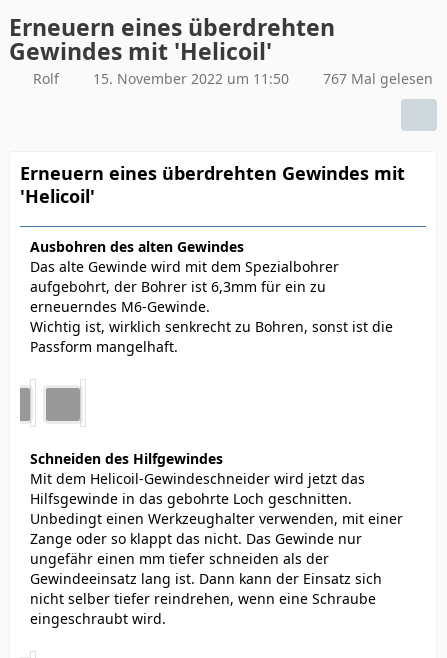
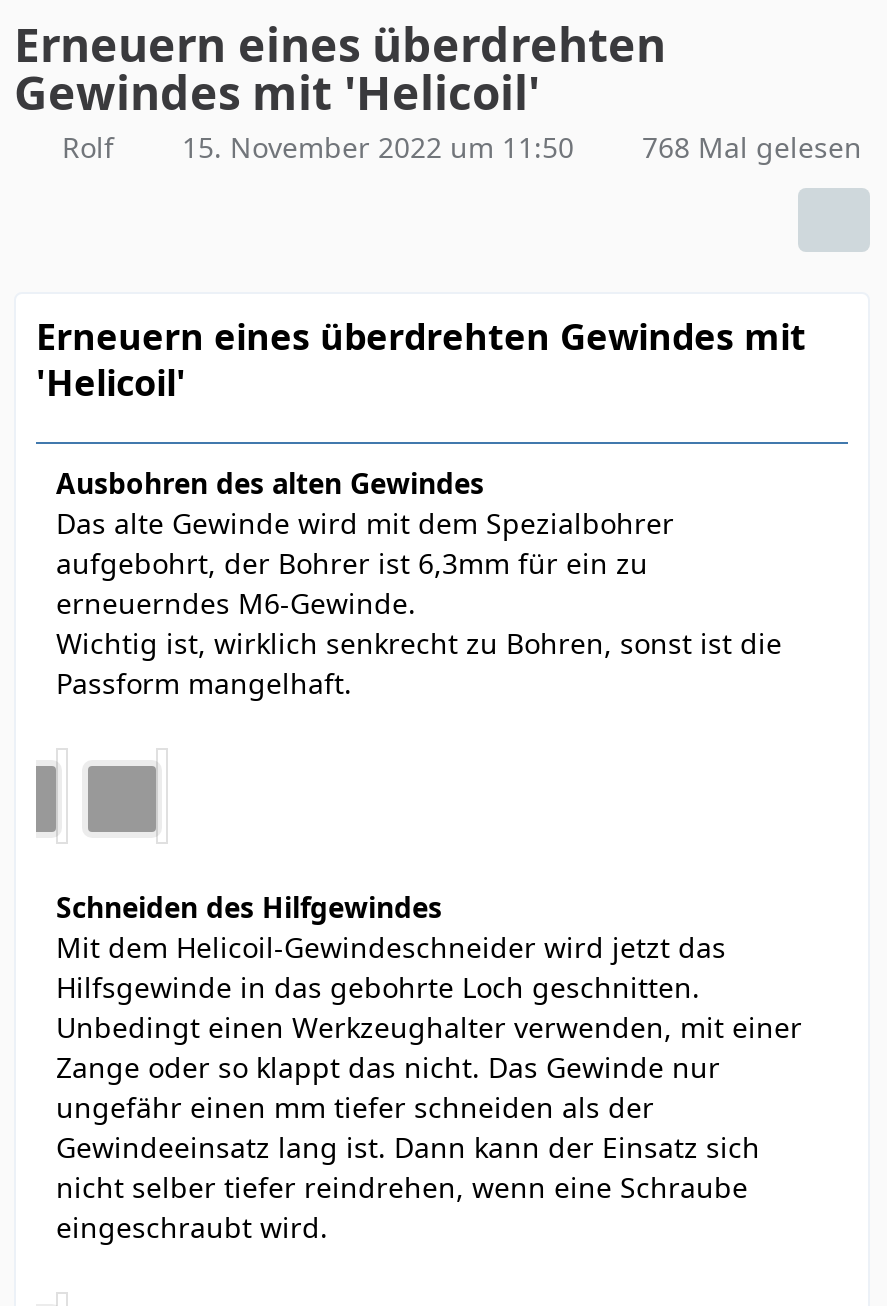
- Rolf 15. November 2022 um 11:50 767 Mal gelesen
+ Rolf 15. November 2022 um 11:50 768 Mal gelesen
